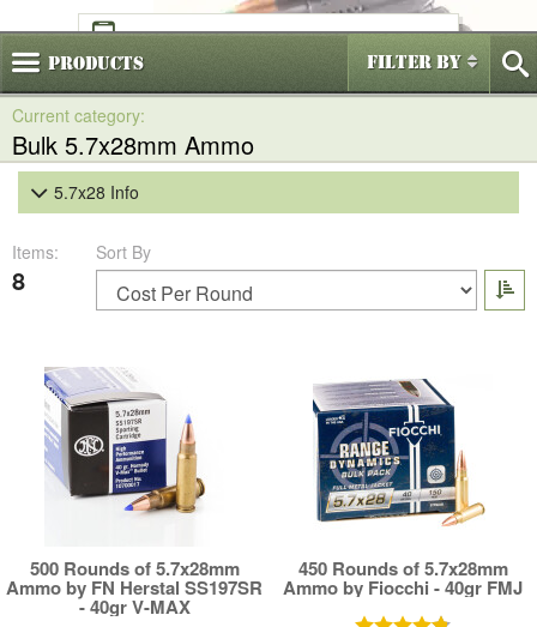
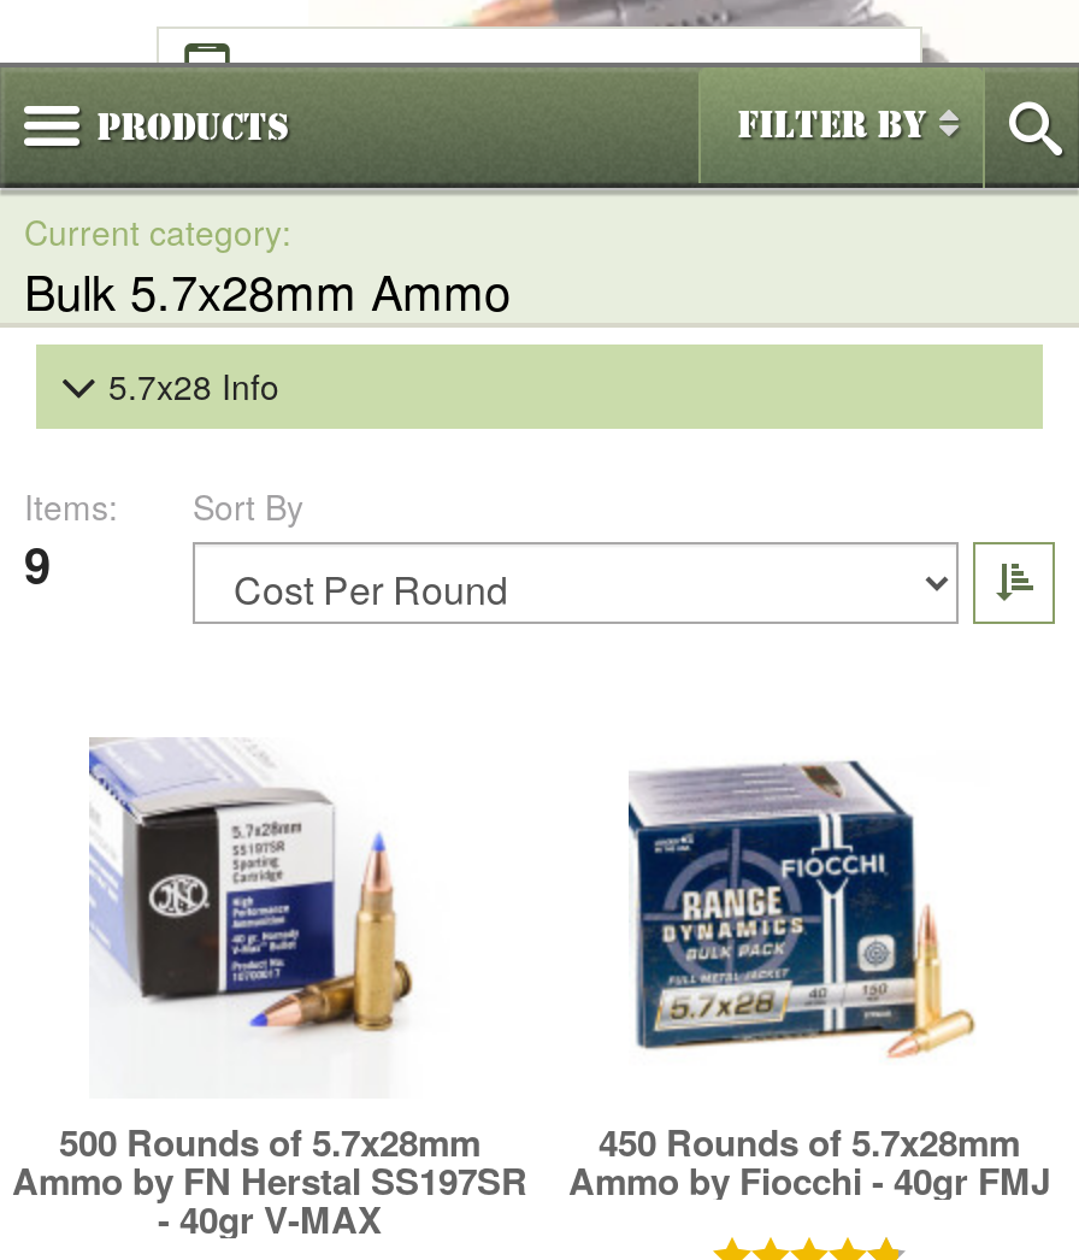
- 8
+ 9
